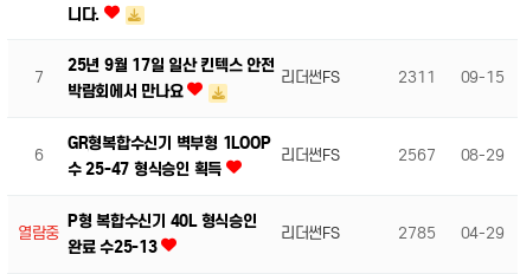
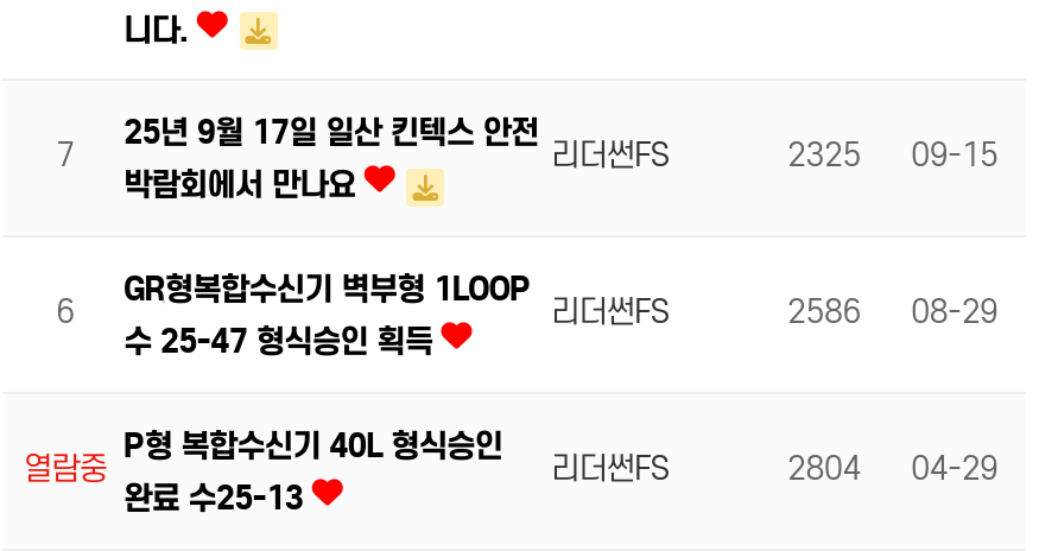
- 2311 09-15
+ 2325 09-15

- 2567 08-29
+ 2586 08-29

- 2785 04-29
+ 2804 04-29
